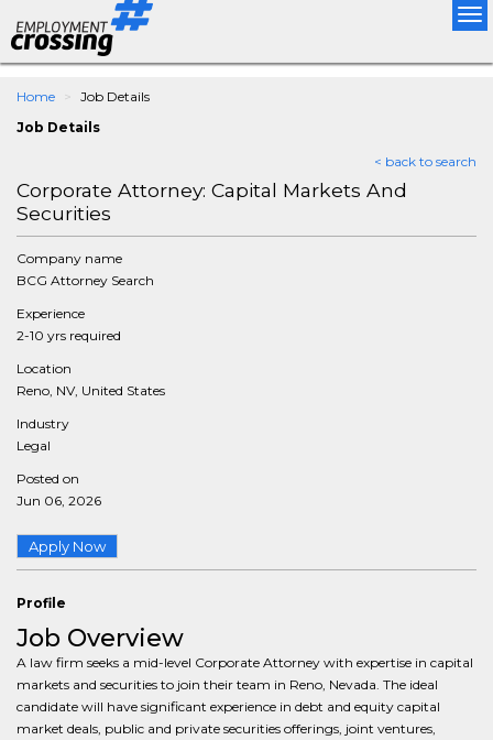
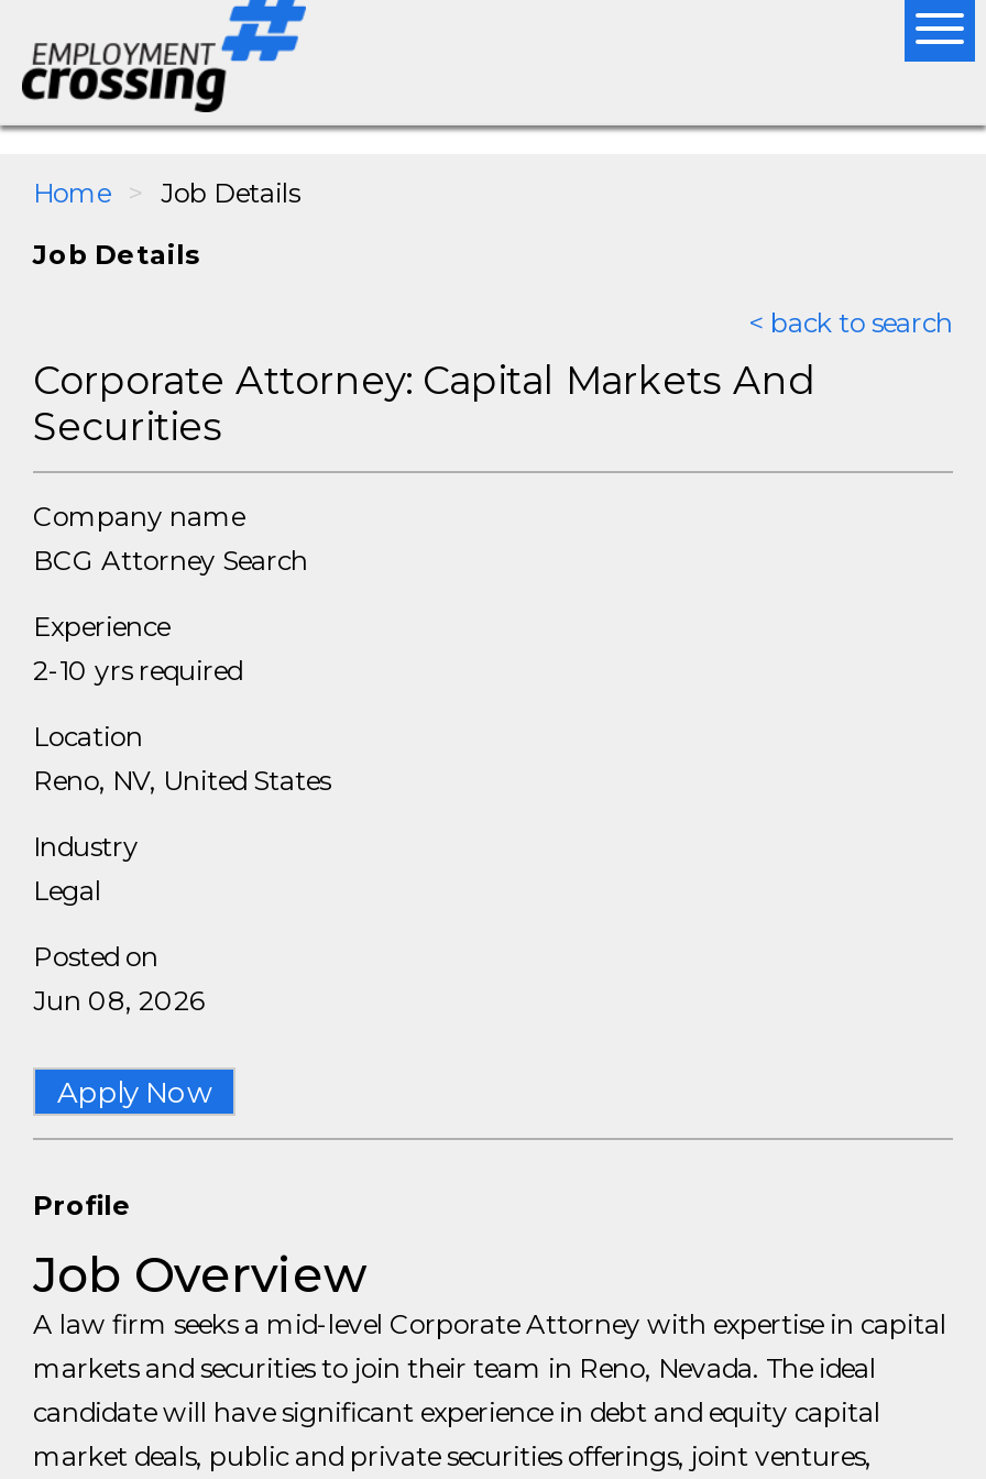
- Jun 06, 2026
+ Jun 08, 2026
